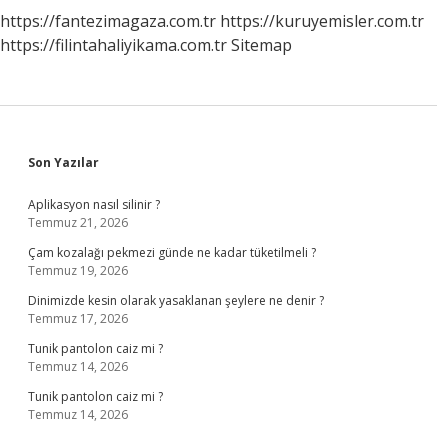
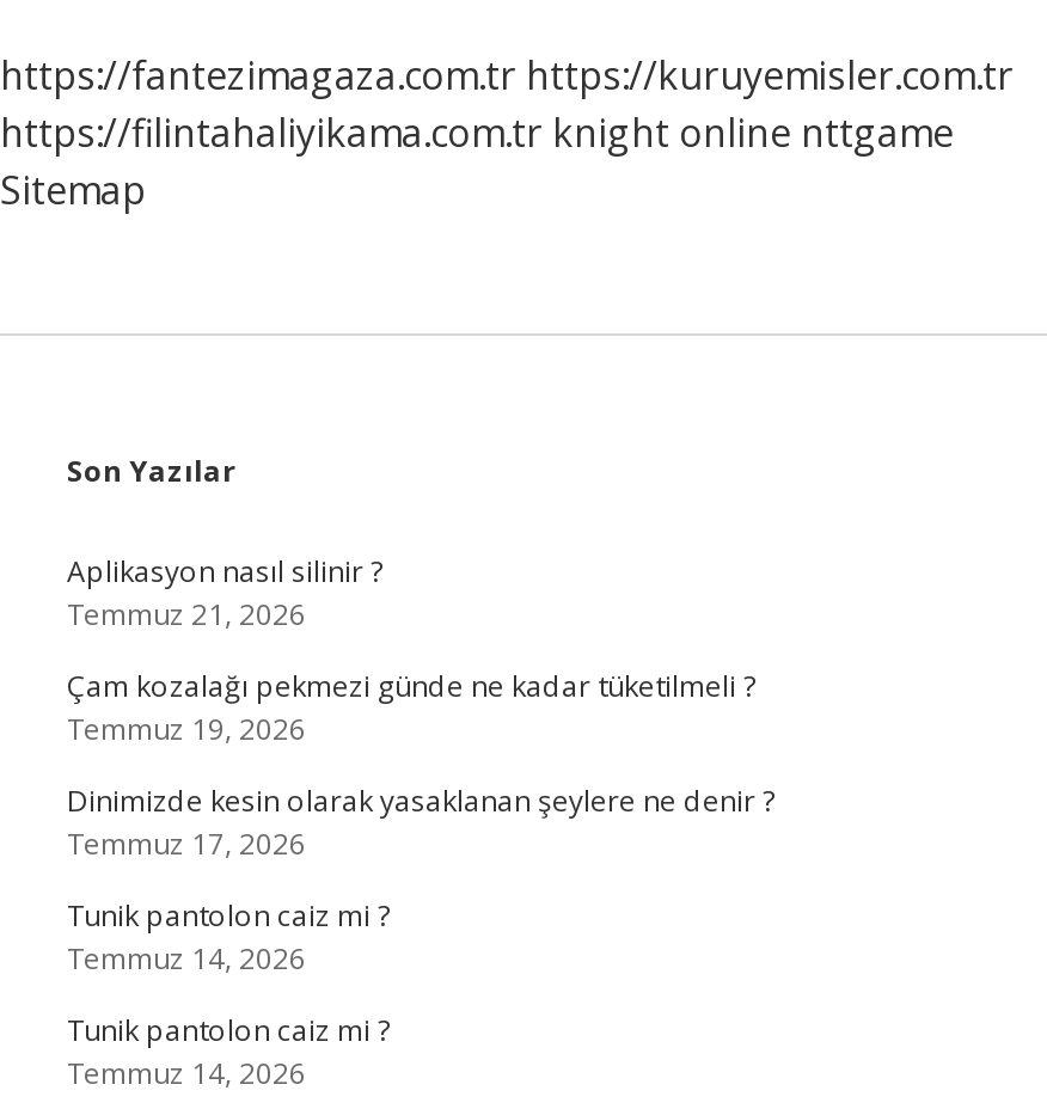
- https://filintahaliyikama.com.tr Sitemap
+ https://filintahaliyikama.com.tr knight online nttgame
+ Sitemap
